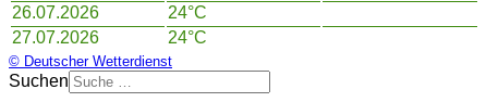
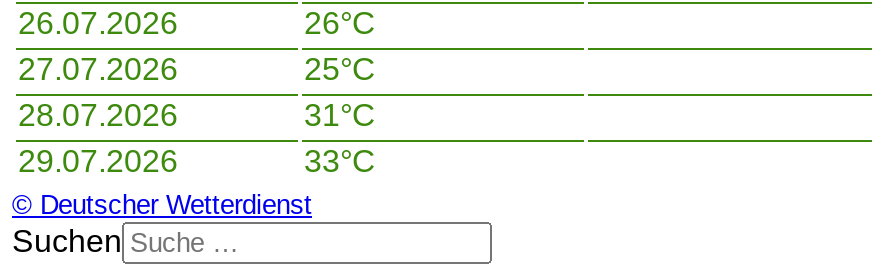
- 24°C
+ 26°C

- 24°C
+ 25°C
+ 28.07.2026
+ 31°C
+ 29.07.2026
+ 33°C
